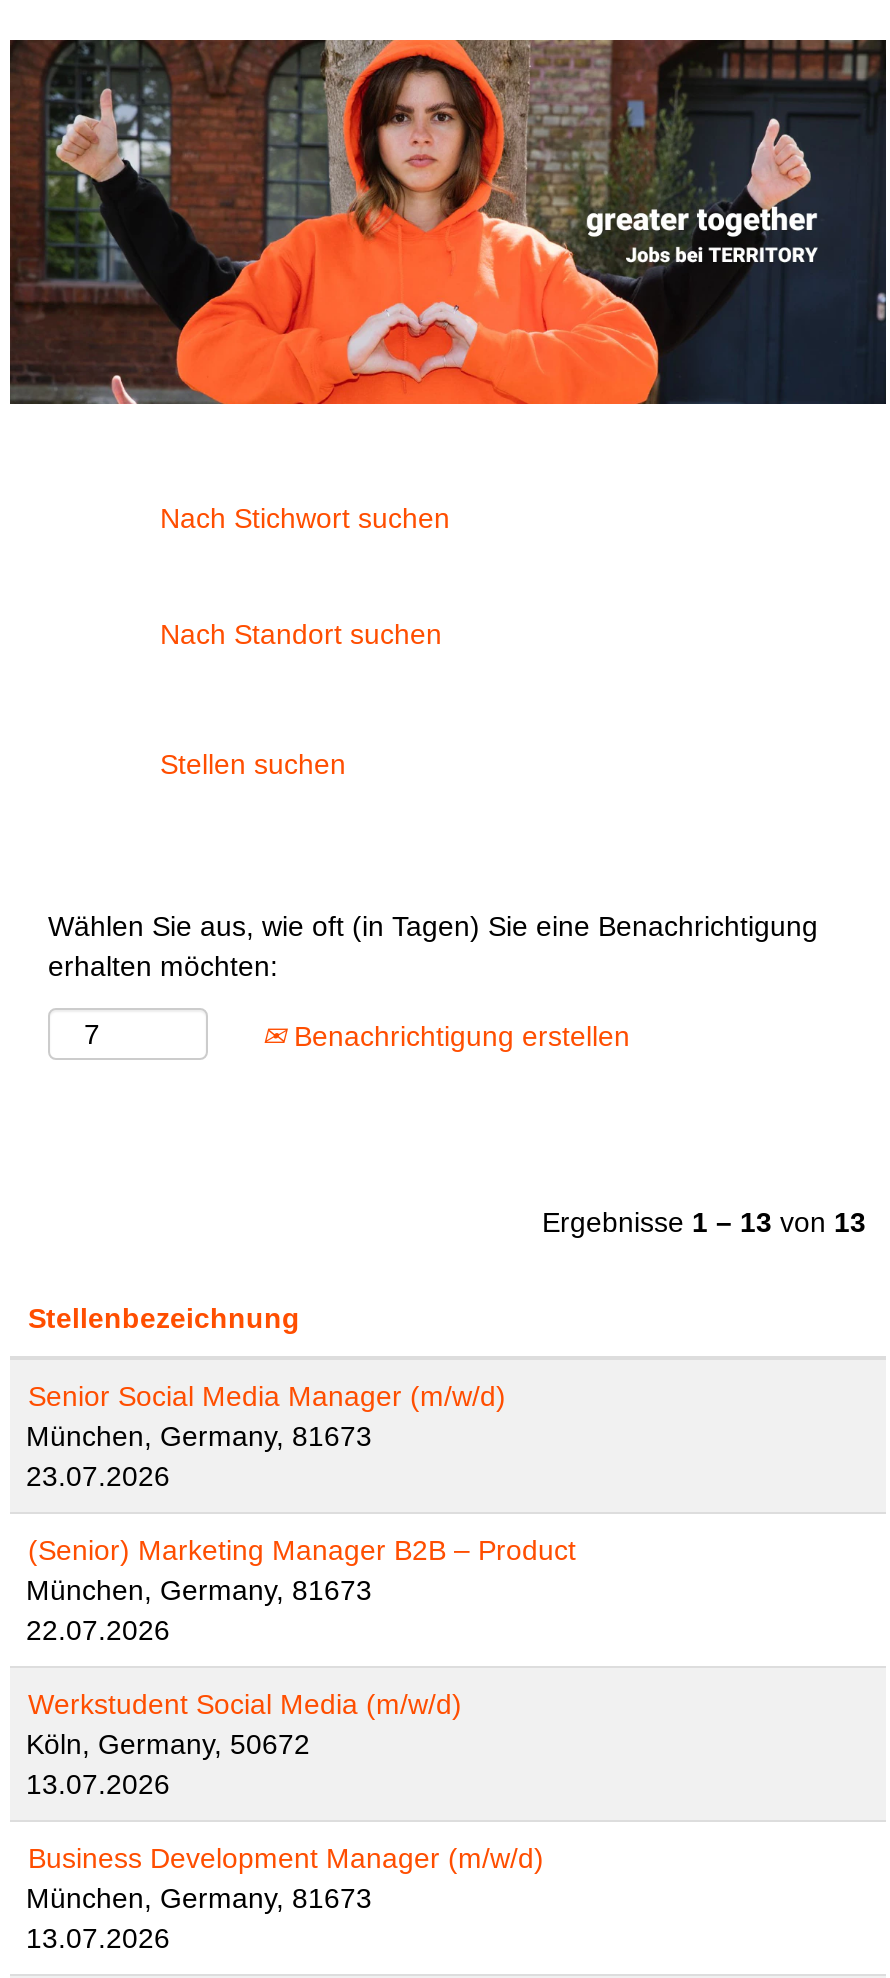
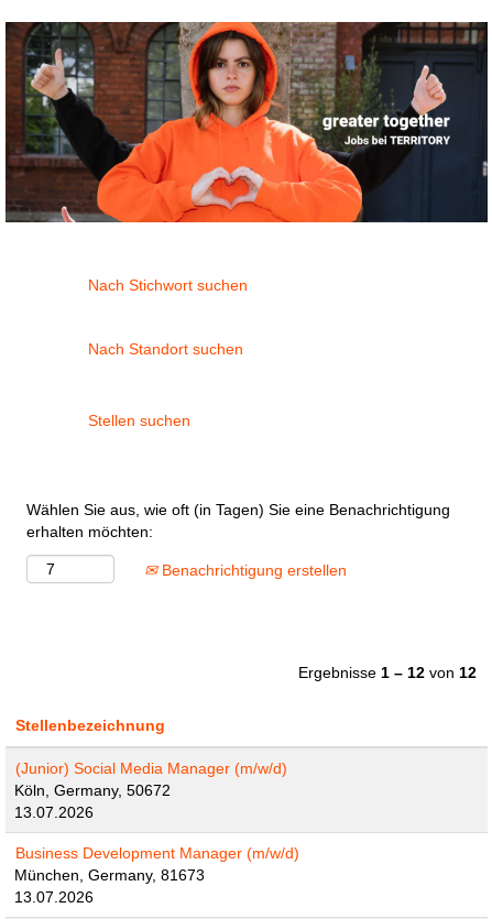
- Ergebnisse 1 – 13 von 13
+ Ergebnisse 1 – 12 von 12

- Senior Social Media Manager (m/w/d)
- München, Germany, 81673
- 23.07.2026
- (Senior) Marketing Manager B2B – Product
- München, Germany, 81673
- 22.07.2026
- Werkstudent Social Media (m/w/d)
+ (Junior) Social Media Manager (m/w/d)
